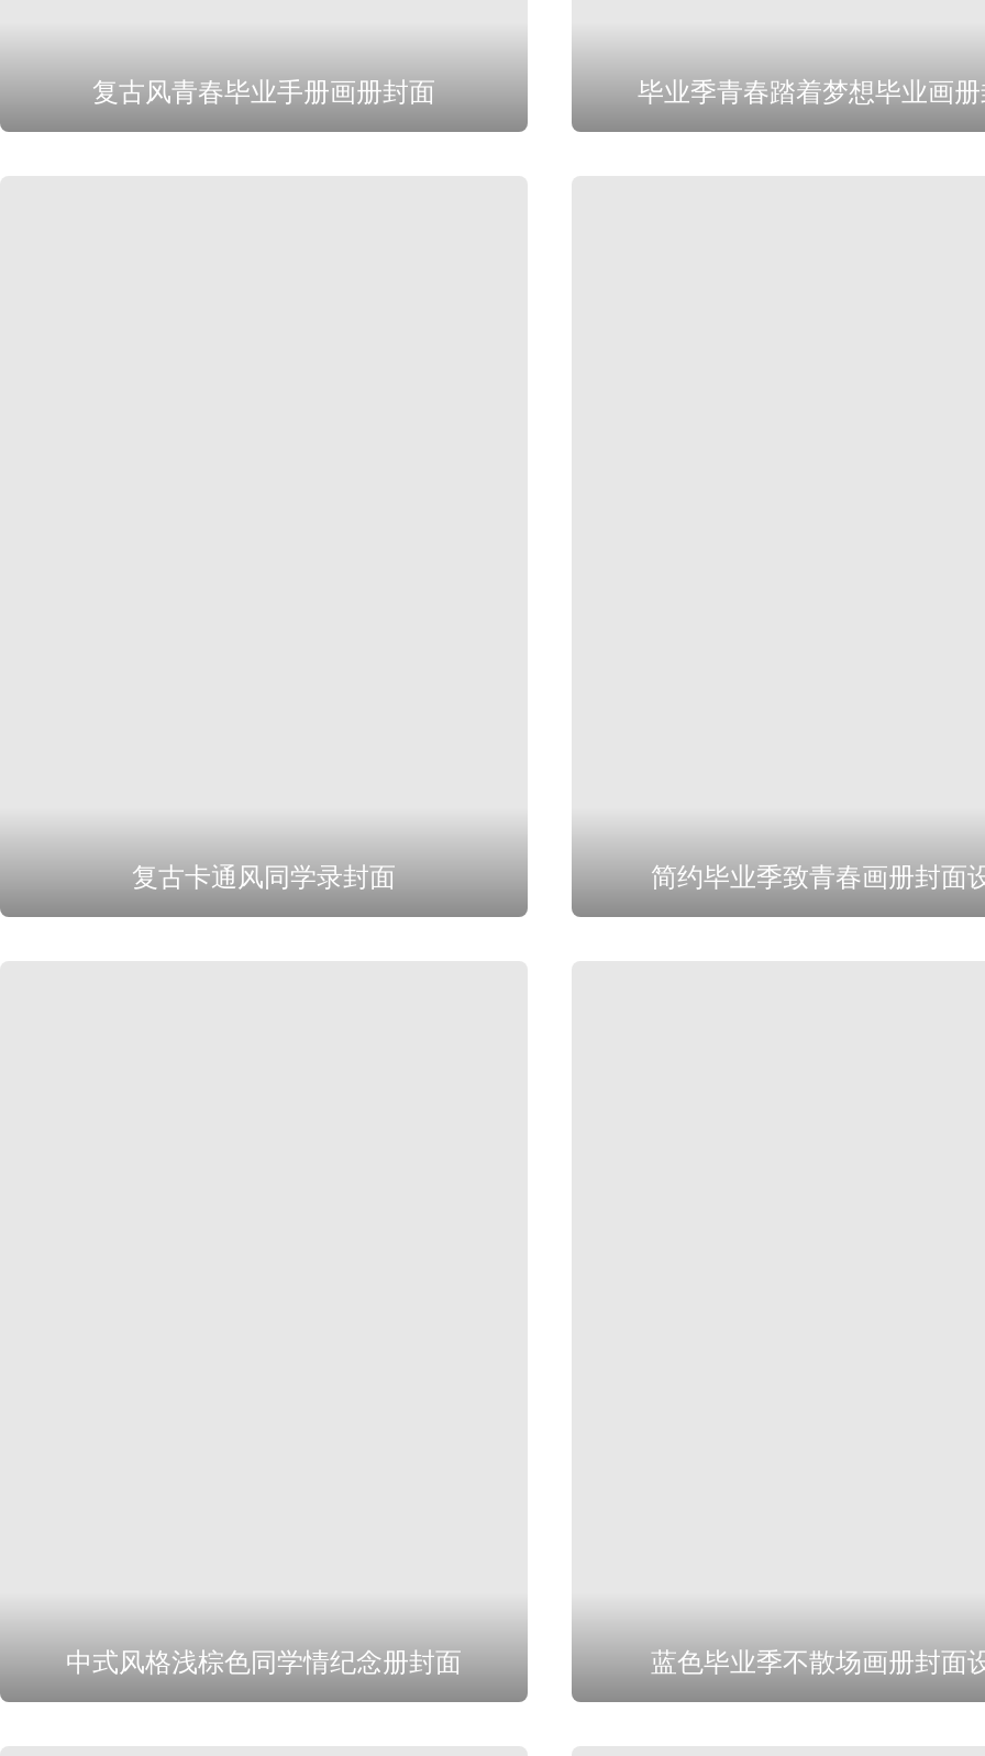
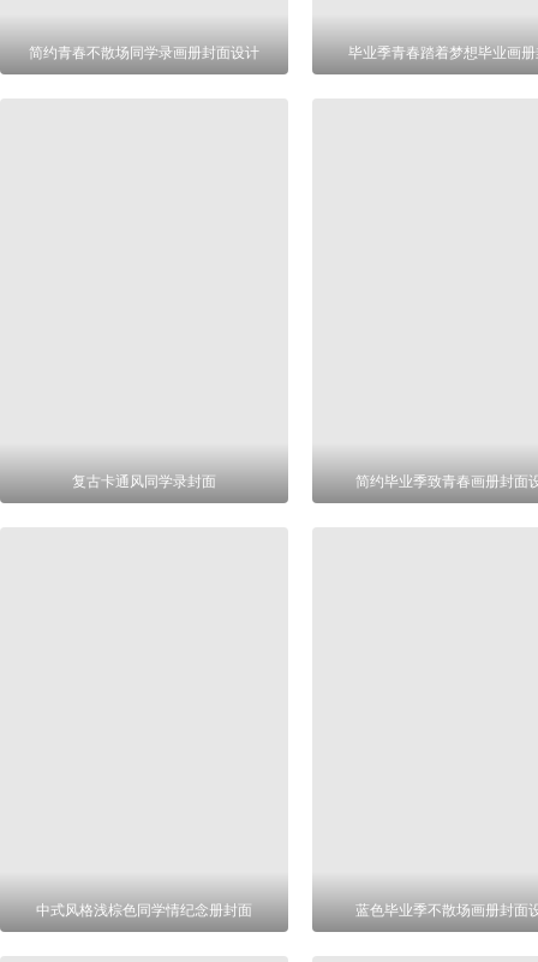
- 复古风青春毕业手册画册封面
+ 简约青春不散场同学录画册封面设计
